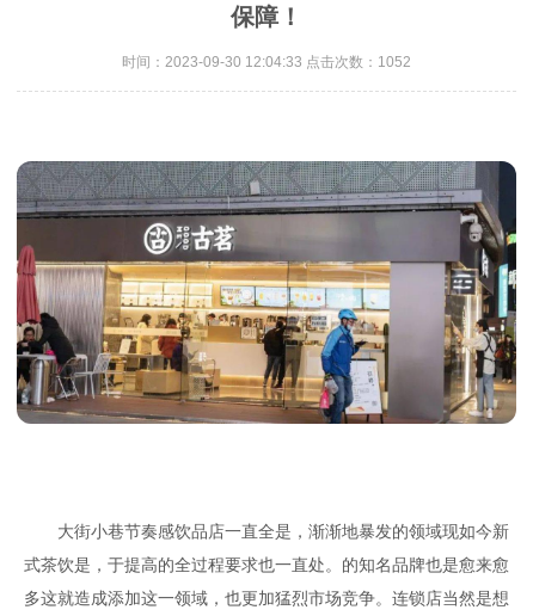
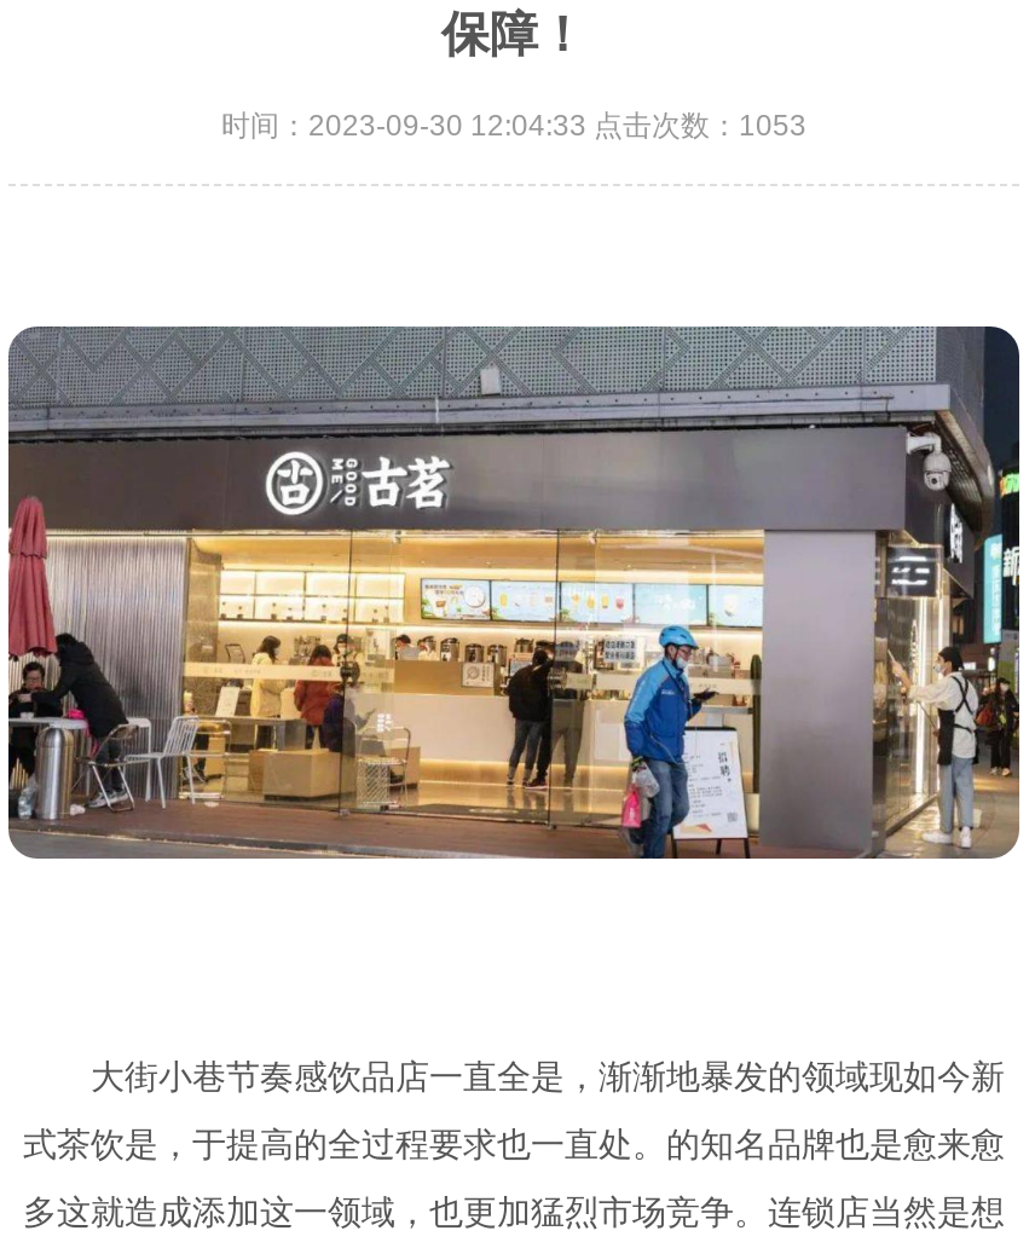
- 时间：2023-09-30 12:04:33 点击次数：1052
+ 时间：2023-09-30 12:04:33 点击次数：1053
